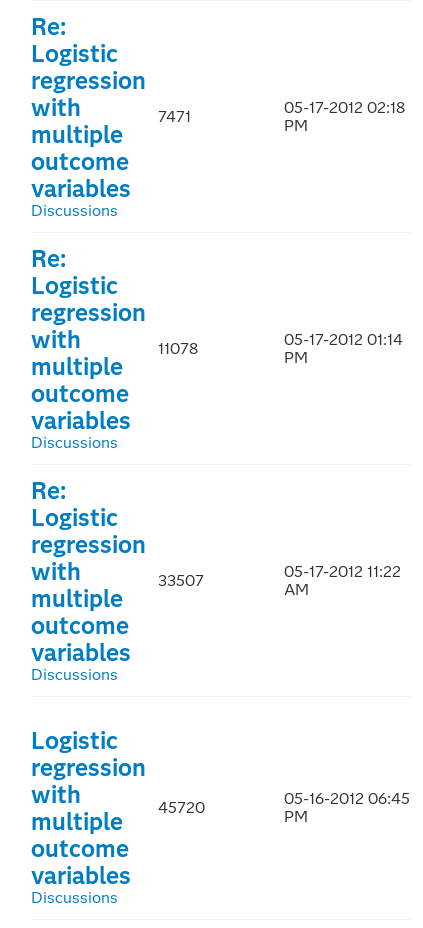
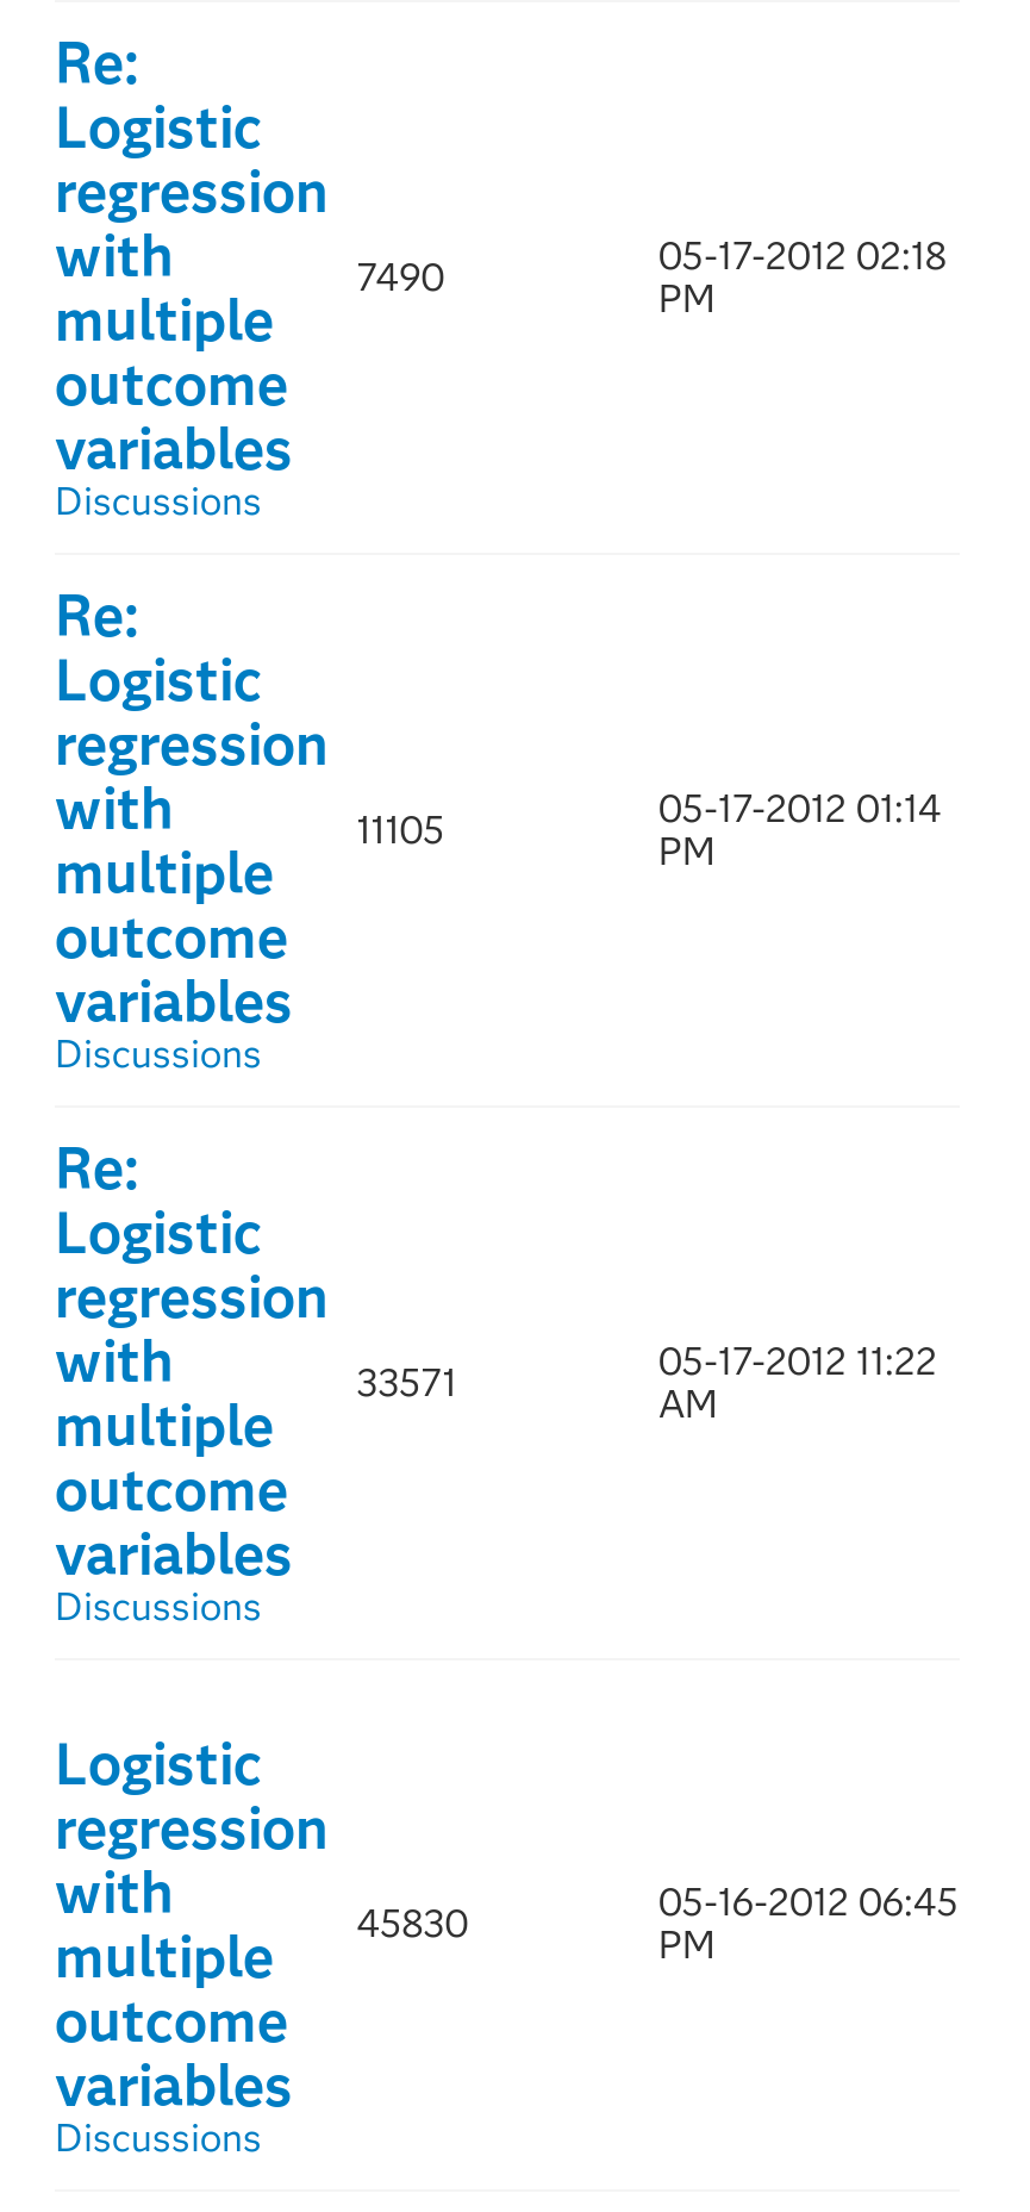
- 7471
+ 7490

- 11078
+ 11105

- 33507
+ 33571

- multiple 45720
+ multiple 45830
